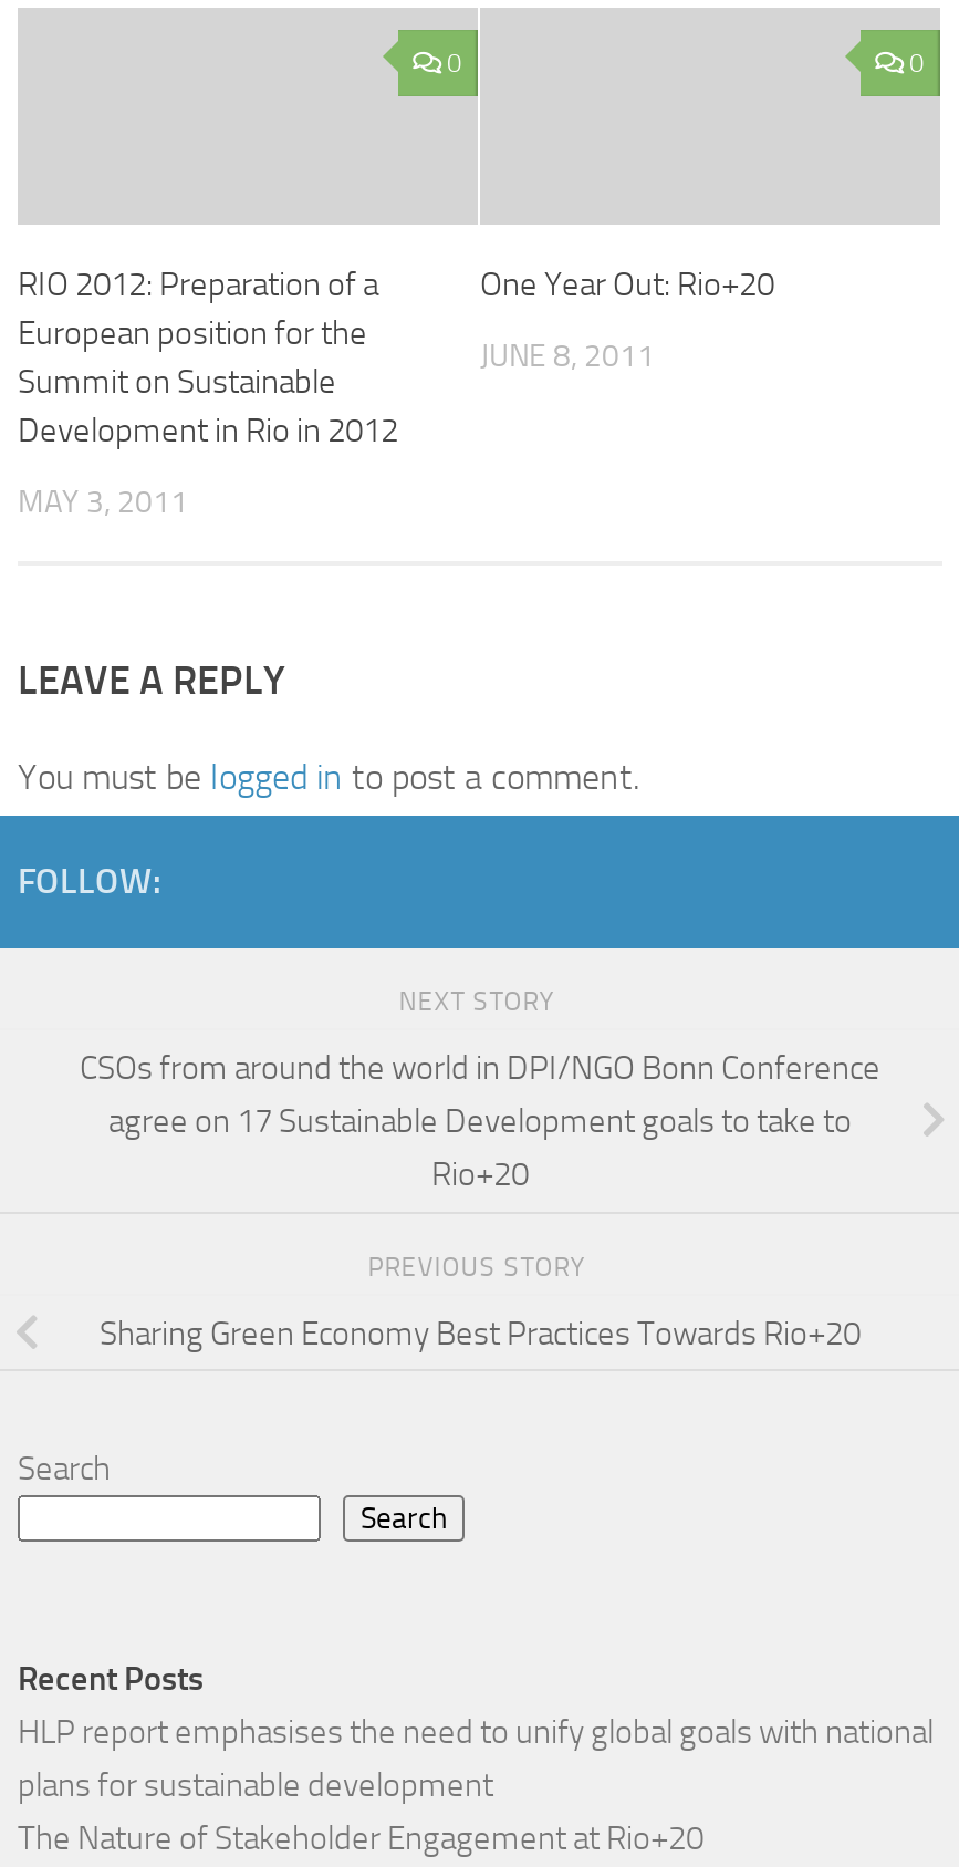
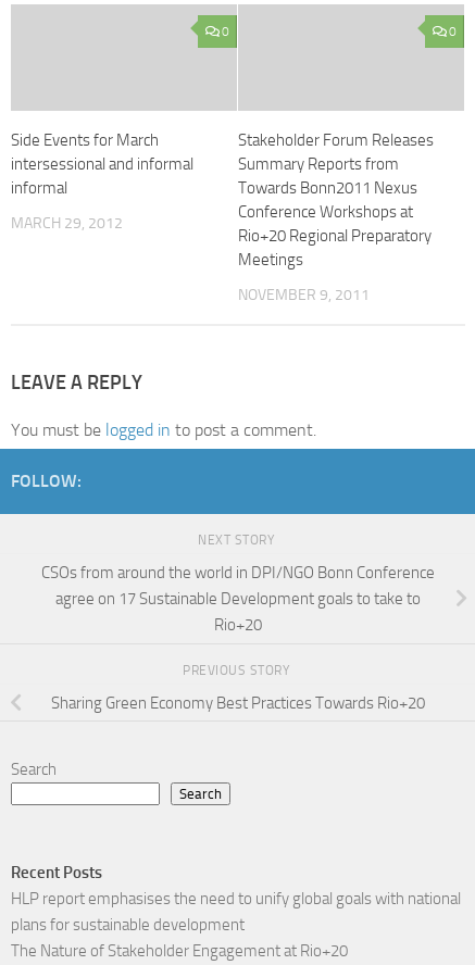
- RIO 2012: Preparation of a
- European position for the
- Summit on Sustainable
- Development in Rio in 2012
+ Side Events for March
+ intersessional and informal
+ informal

- One Year Out: Rio+20
+ Stakeholder Forum Releases
+ Summary Reports from
+ Towards Bonn2011 Nexus
+ Conference Workshops at
+ Rio+20 Regional Preparatory
+ Meetings

- JUNE 8, 2011
+ NOVEMBER 9, 2011

- MAY 3, 2011
+ MARCH 29, 2012
